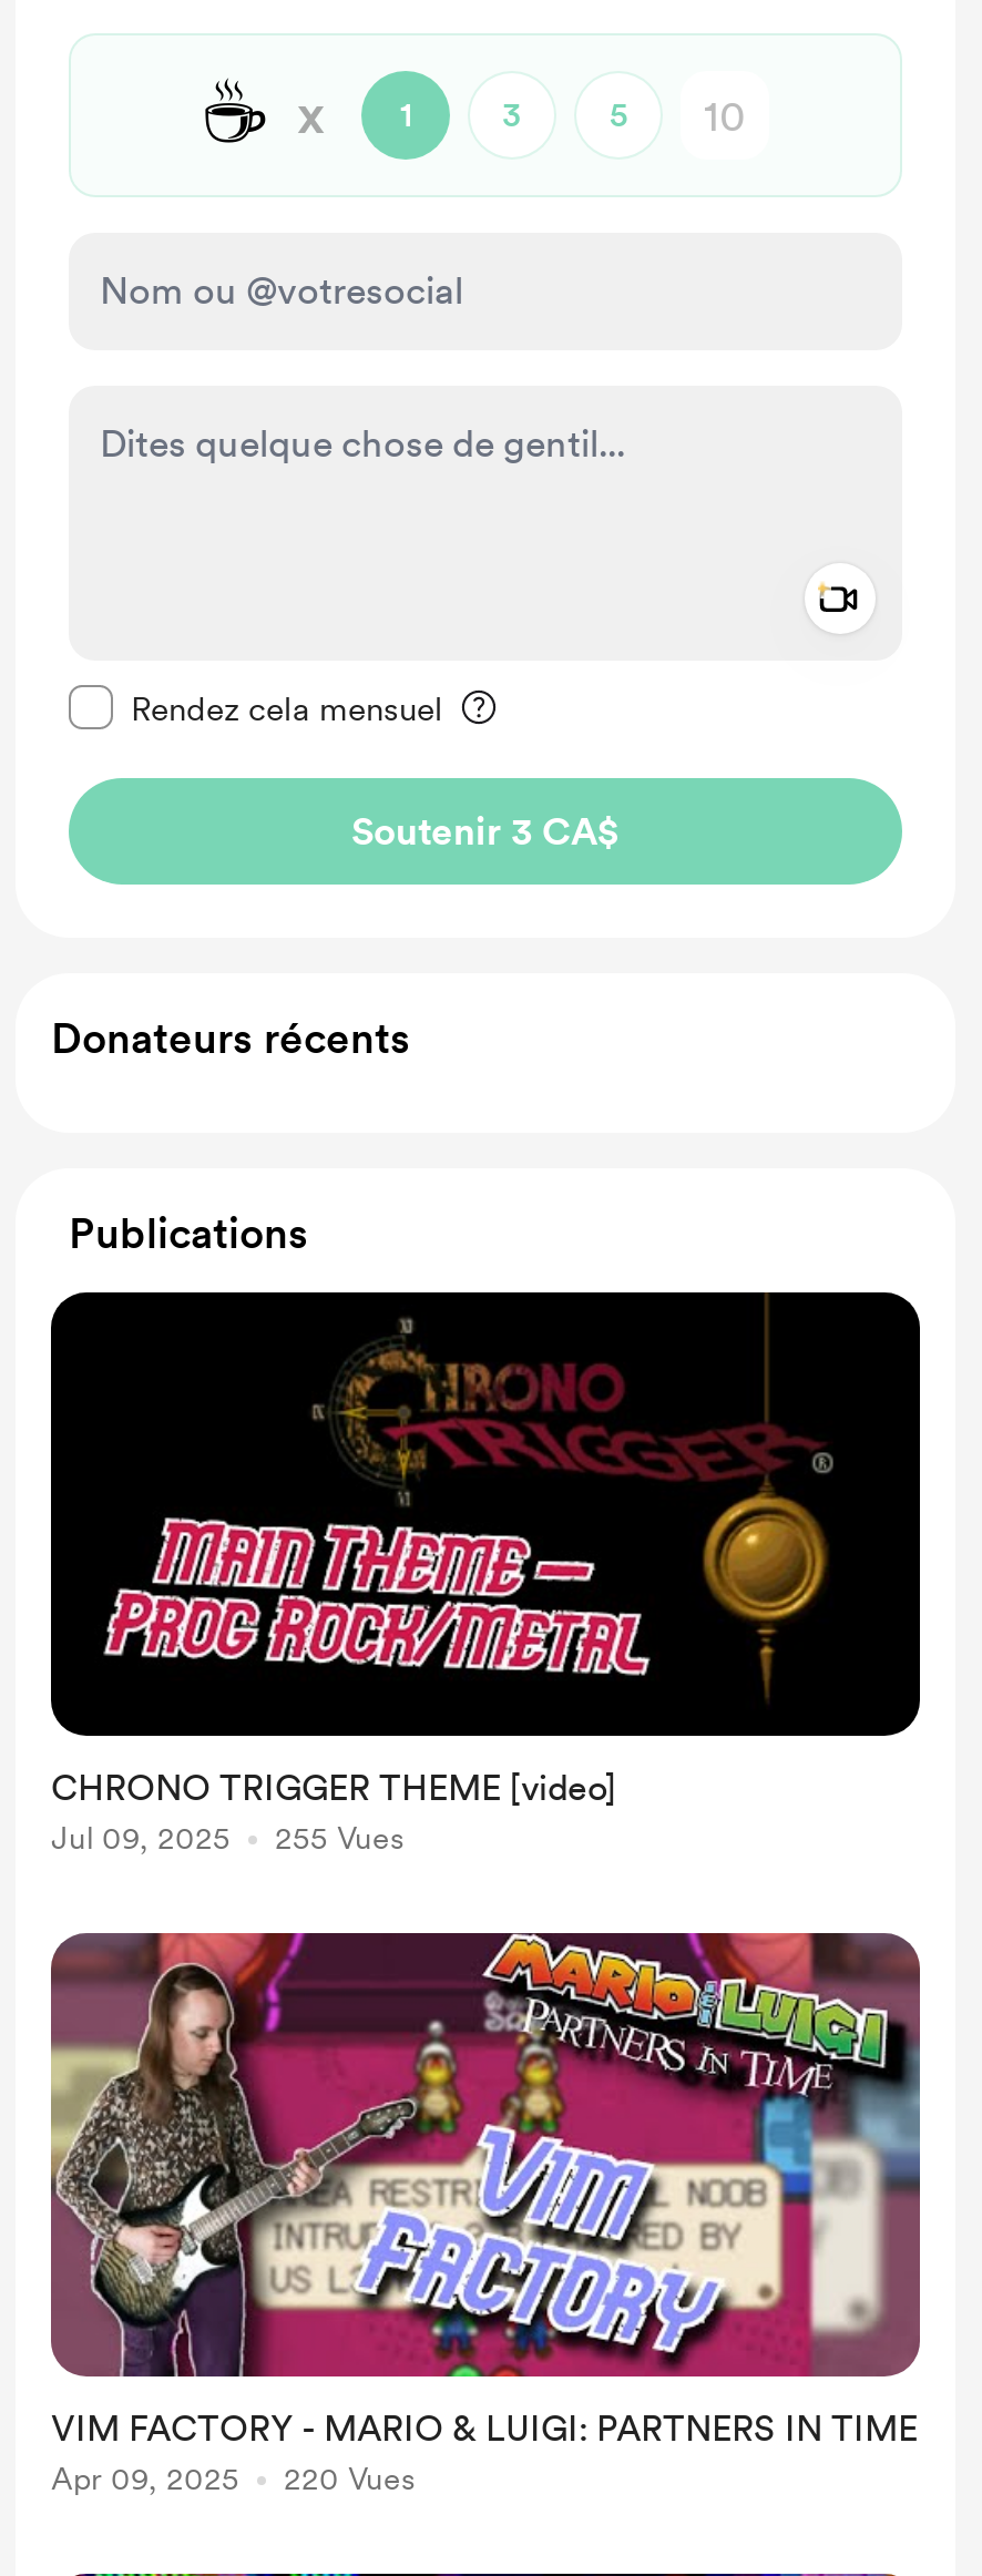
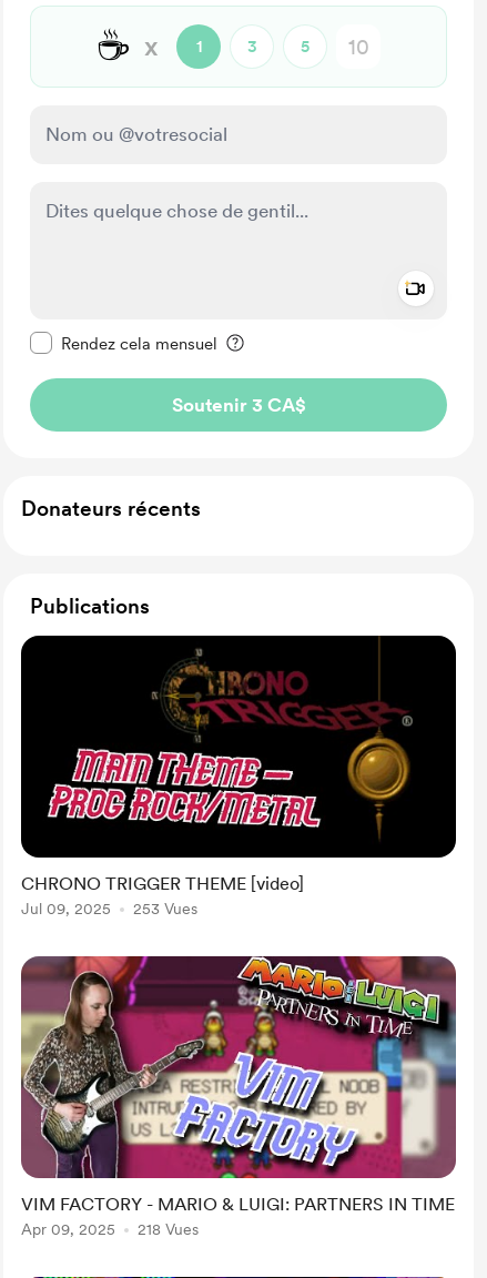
- Jul 09, 2025 255 Vues
+ Jul 09, 2025 253 Vues

- Apr 09, 2025 220 Vues
+ Apr 09, 2025 218 Vues
